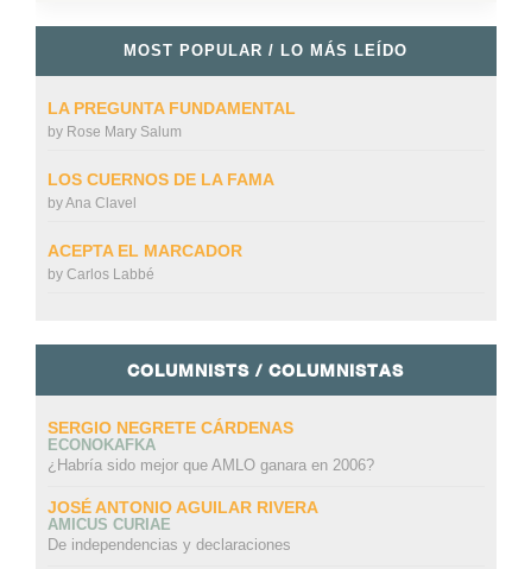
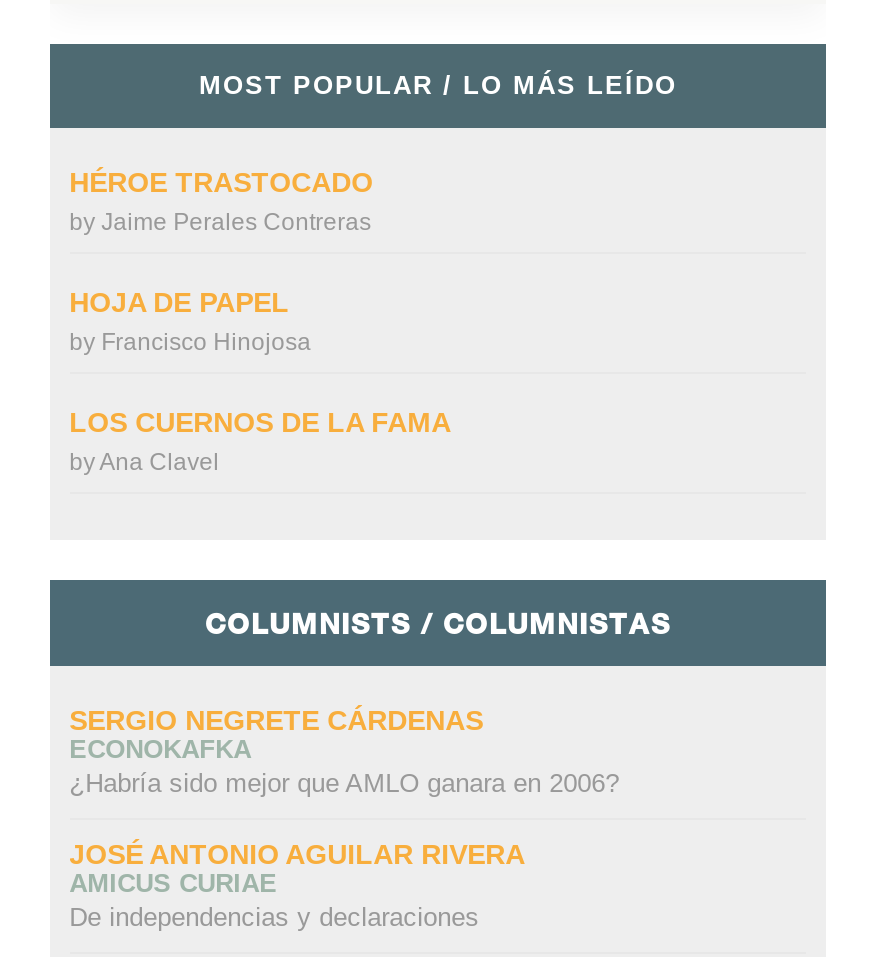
- LA PREGUNTA FUNDAMENTAL
- by Rose Mary Salum
+ HÉROE TRASTOCADO
+ by Jaime Perales Contreras
+ HOJA DE PAPEL
+ by Francisco Hinojosa

moved down: LOS CUERNOS DE LA FAMA | by Ana Clavel

- ACEPTA EL MARCADOR
- by Carlos Labbé
